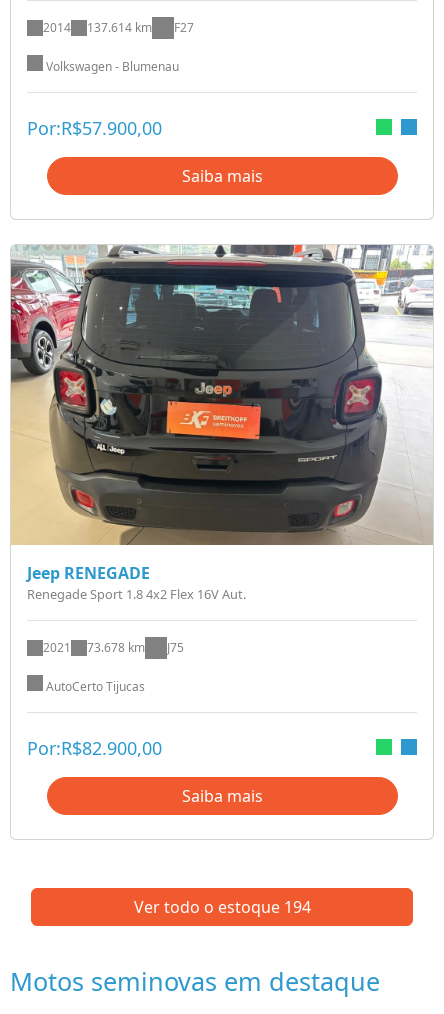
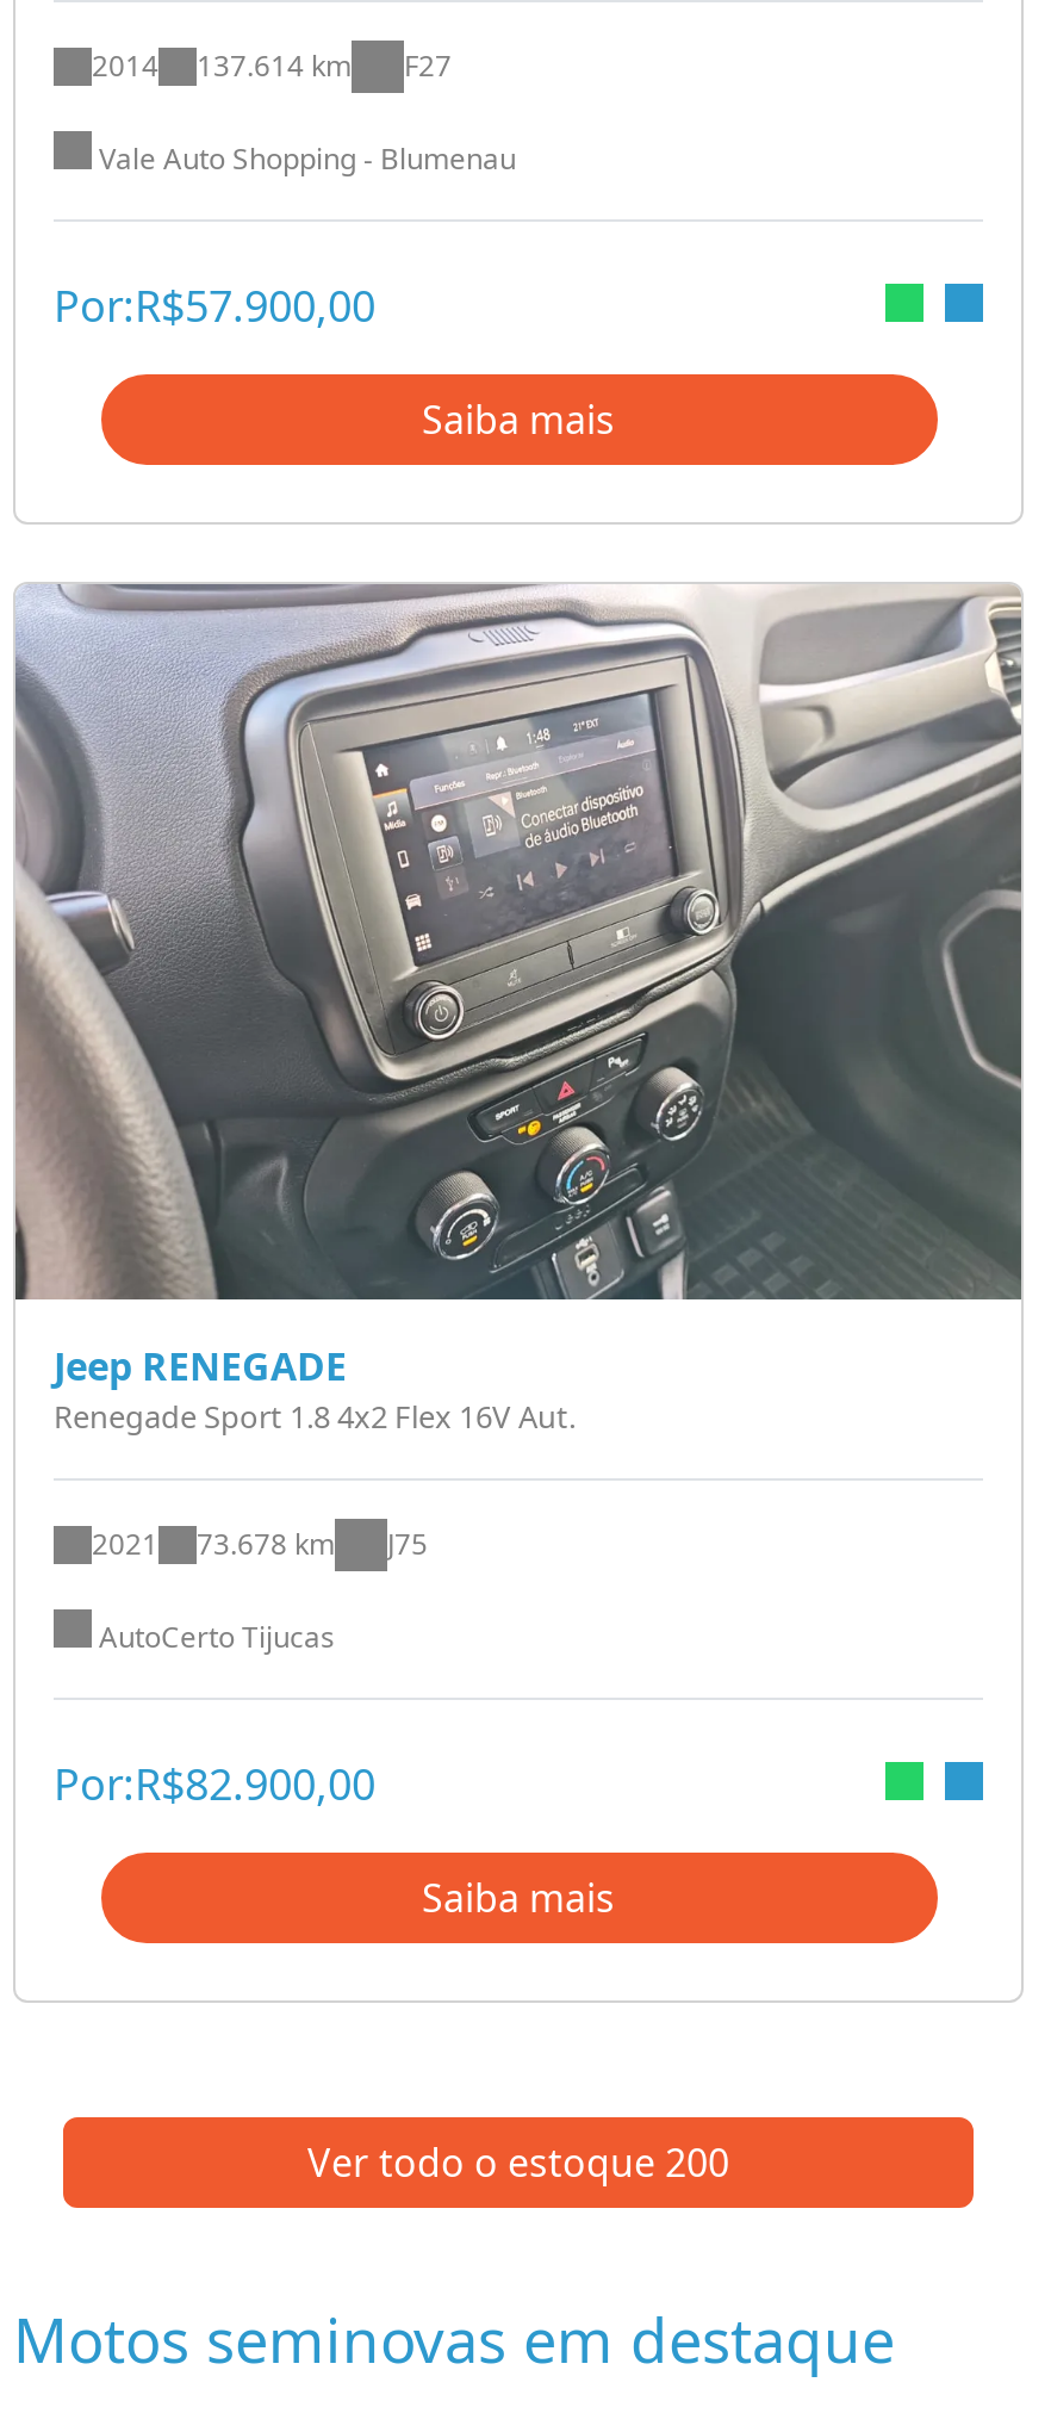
- Volkswagen - Blumenau
+ Vale Auto Shopping - Blumenau

- [image]
+ [image]

- Ver todo o estoque 194
+ Ver todo o estoque 200
